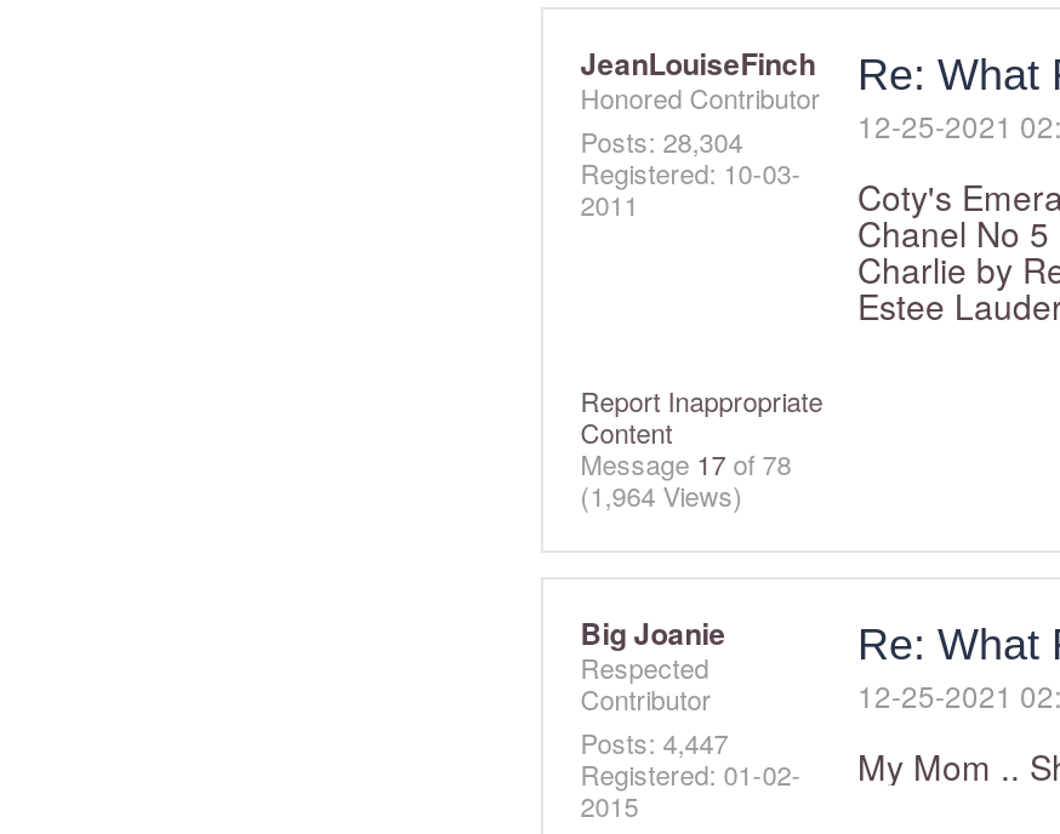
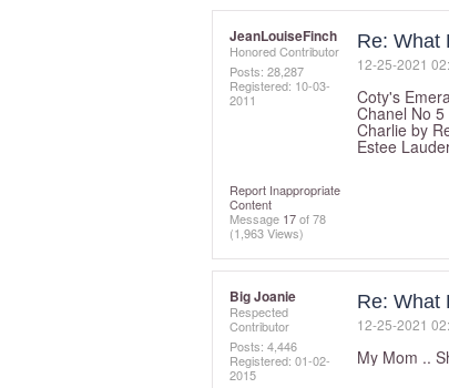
- Posts: 28,304
+ Posts: 28,287

- (1,964 Views)
+ (1,963 Views)

- Posts: 4,447
+ Posts: 4,446
